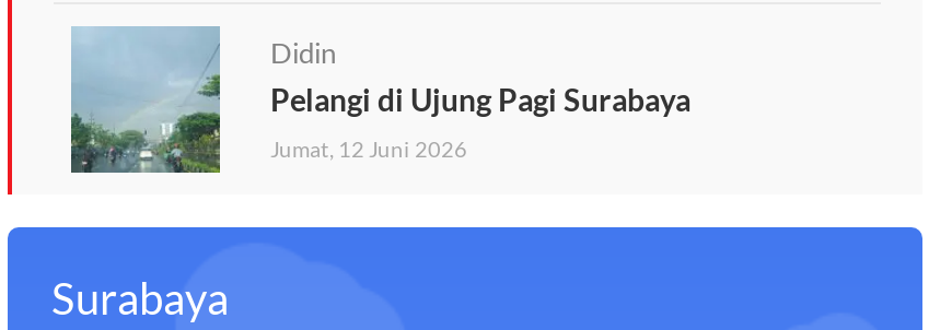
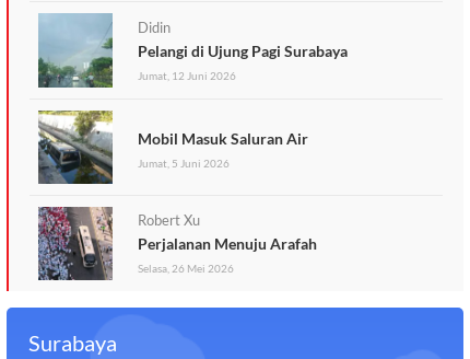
+ [image]
+ Mobil Masuk Saluran Air
+ Jumat, 5 Juni 2026
+ Robert Xu
+ Perjalanan Menuju Arafah
+ Selasa, 26 Mei 2026

+ [image]
